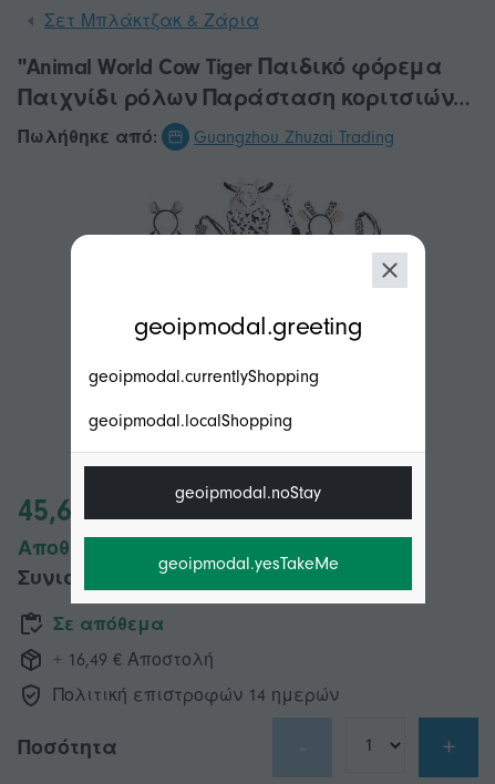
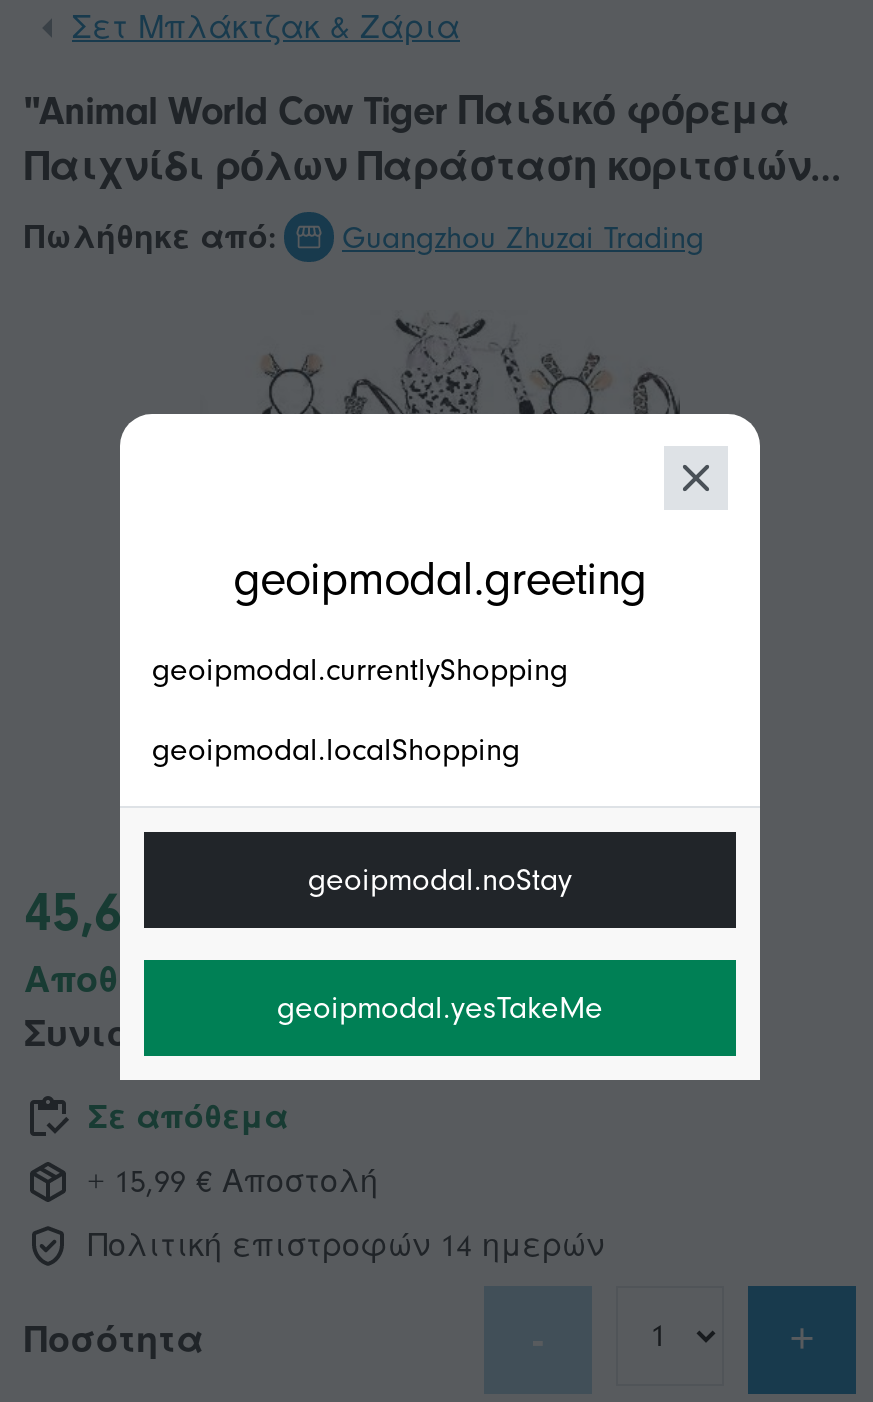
- + 16,49 € Αποστολή
+ + 15,99 € Αποστολή
